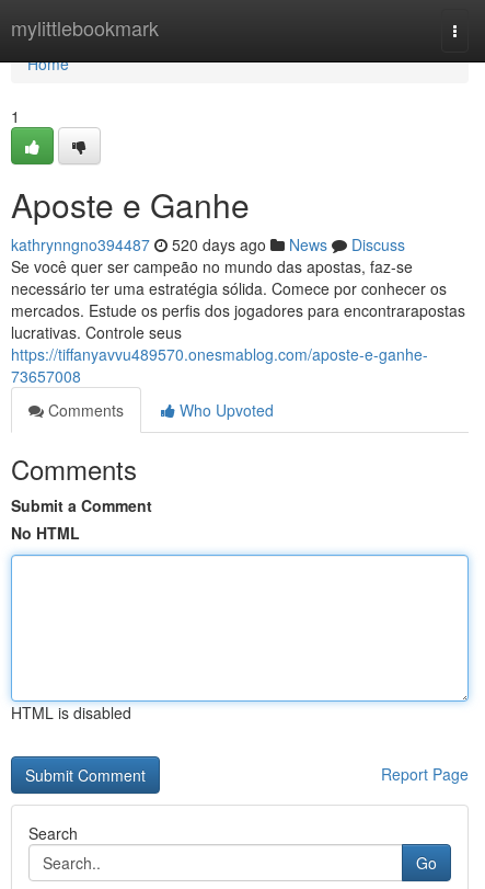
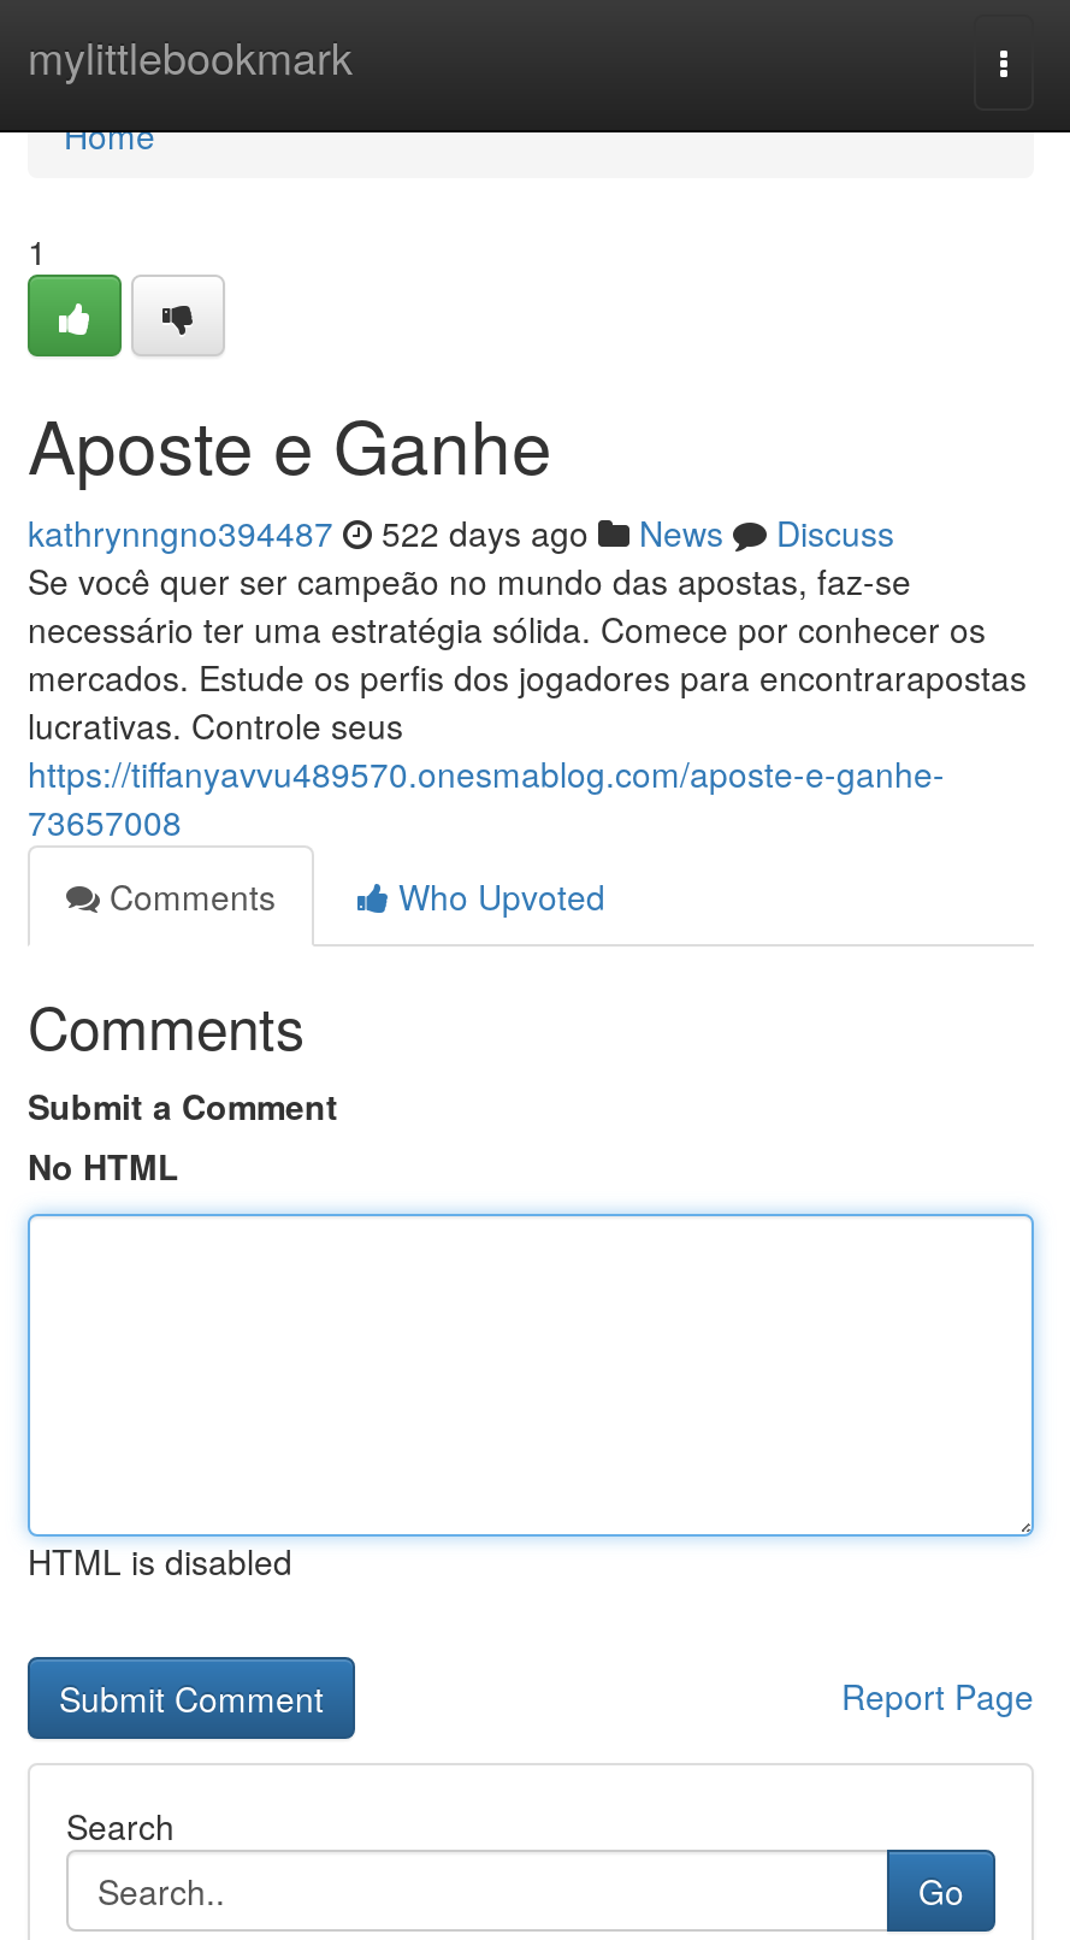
- kathrynngno394487 520 days ago News Discuss
+ kathrynngno394487 522 days ago News Discuss
